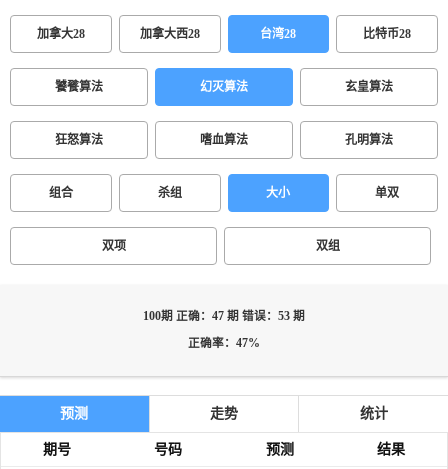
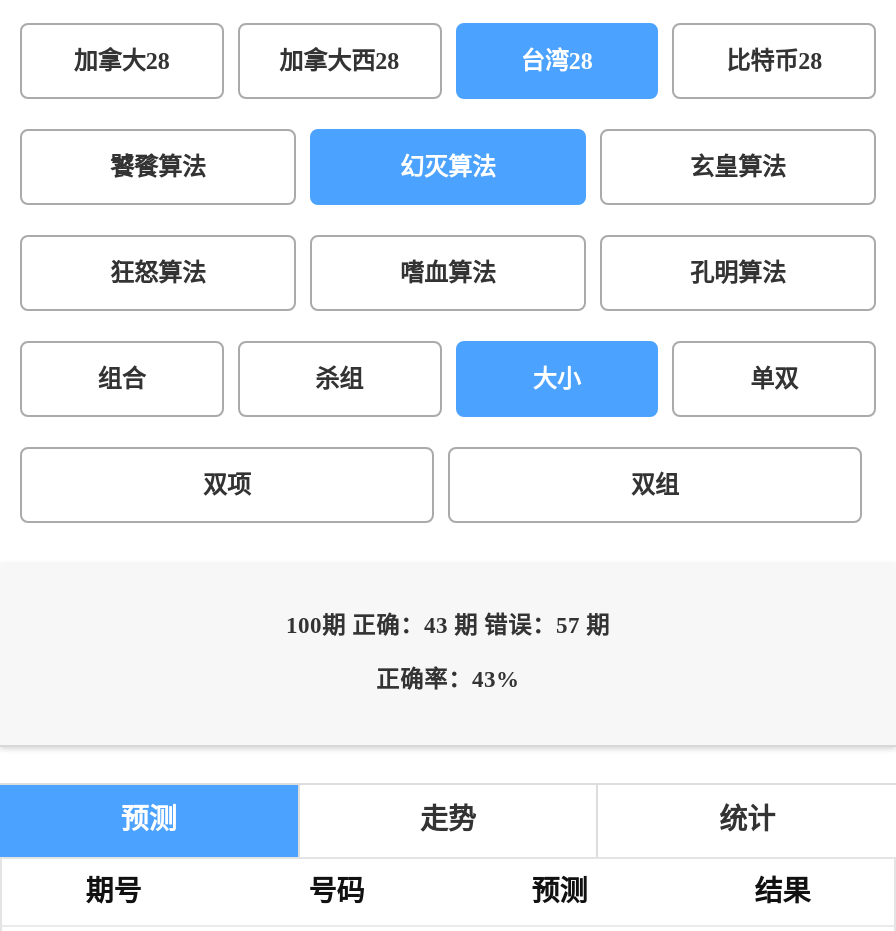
- 100期 正确：47 期 错误：53 期
+ 100期 正确：43 期 错误：57 期

- 正确率：47%
+ 正确率：43%
